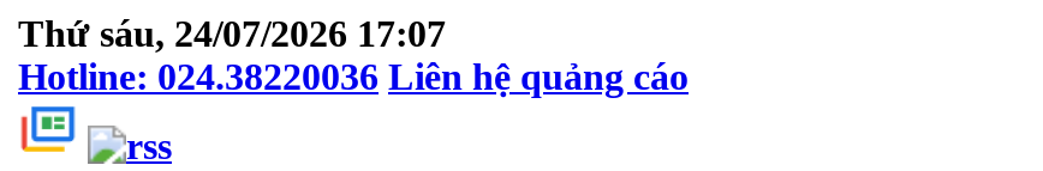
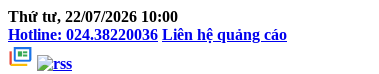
- Thứ sáu, 24/07/2026 17:07
+ Thứ tư, 22/07/2026 10:00
